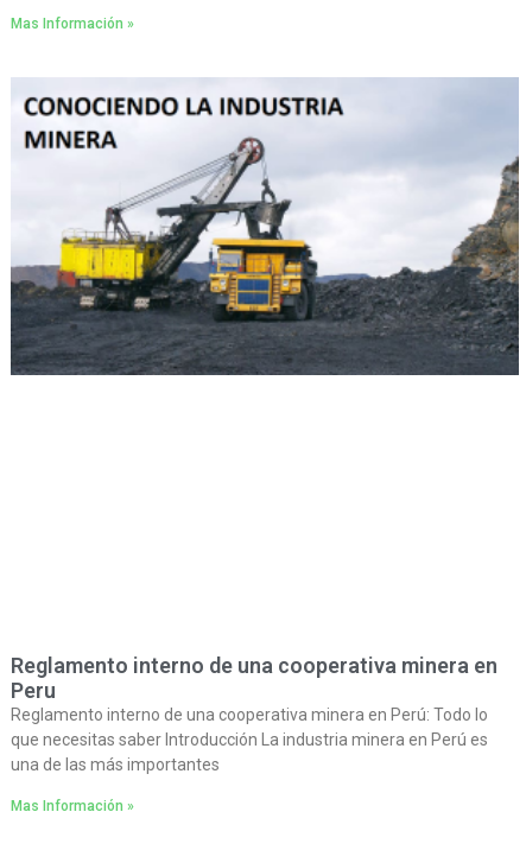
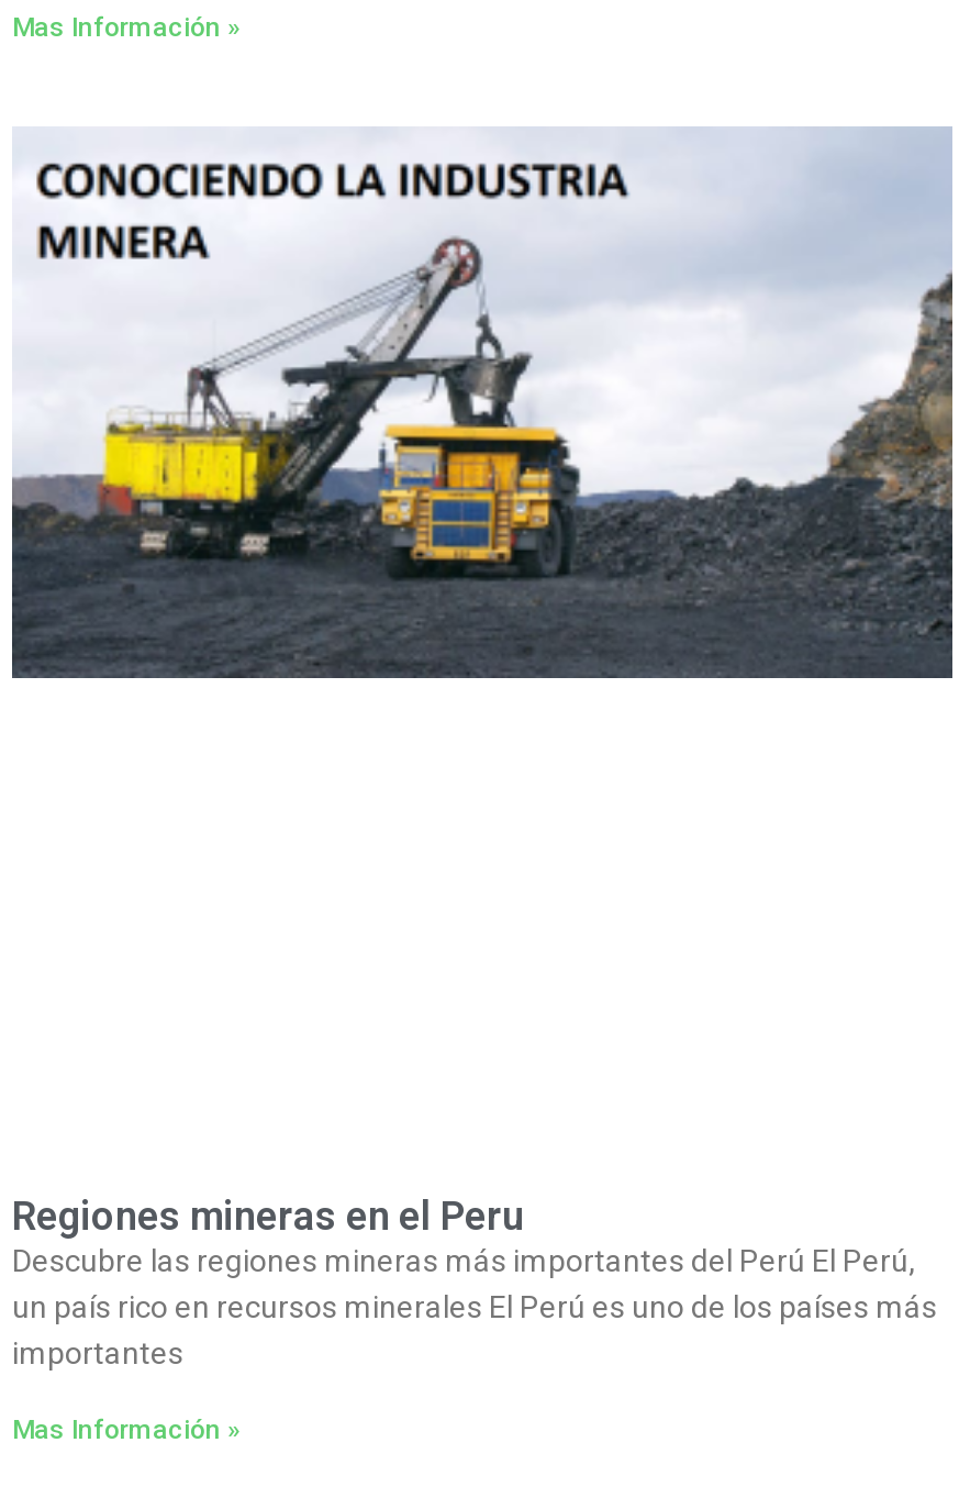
- Reglamento interno de una cooperativa minera en
- Peru
- Reglamento interno de una cooperativa minera en Perú: Todo lo
- que necesitas saber Introducción La industria minera en Perú es
- una de las más importantes
+ Regiones mineras en el Peru
+ Descubre las regiones mineras más importantes del Perú El Perú,
+ un país rico en recursos minerales El Perú es uno de los países más
+ importantes
